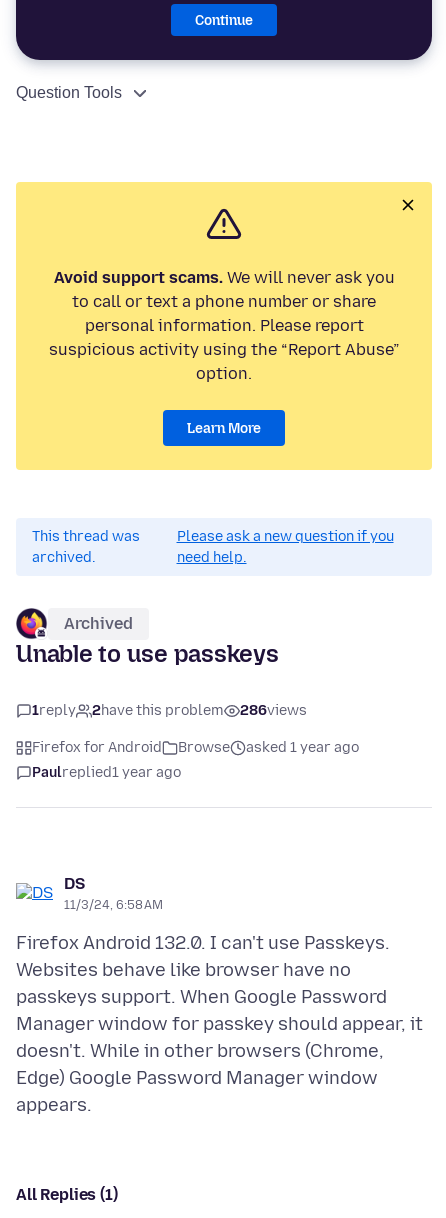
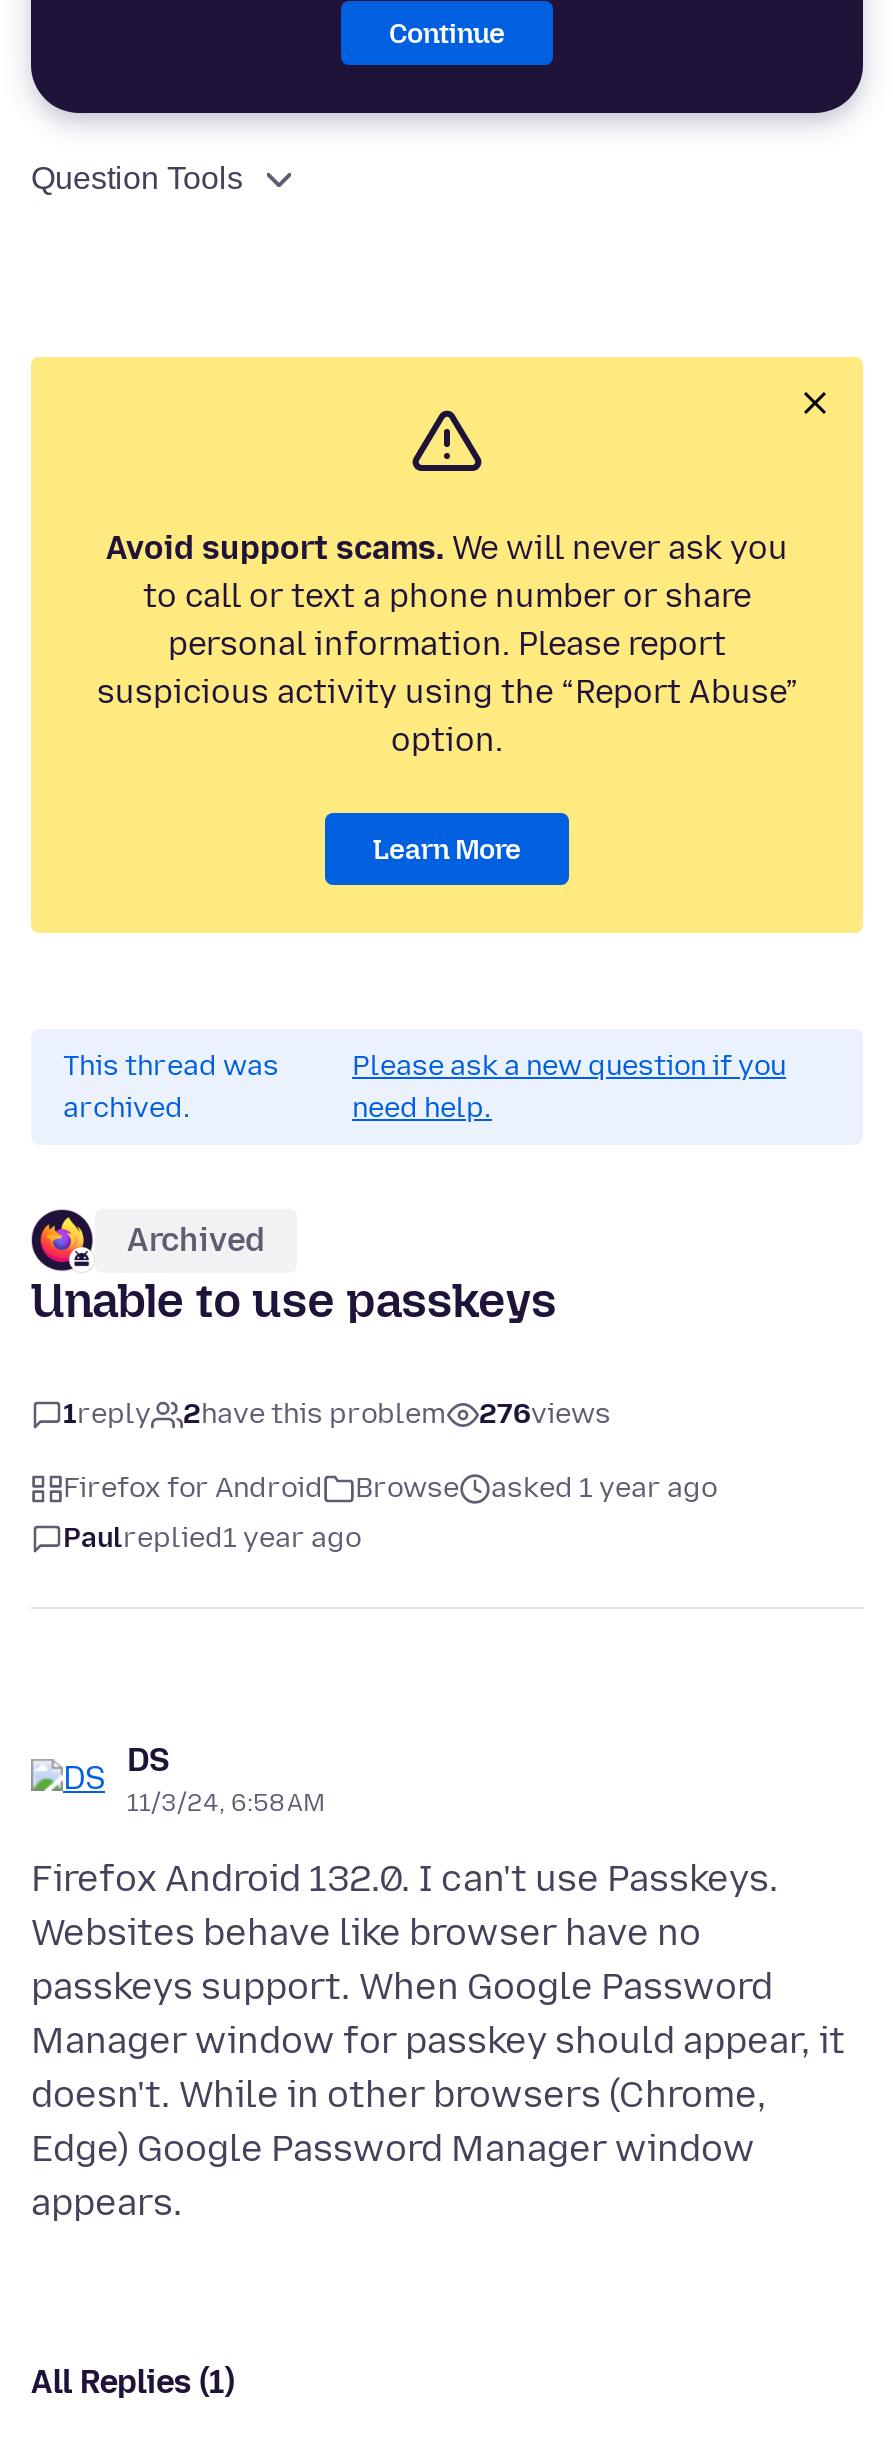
- 1reply 2have this problem 286views
+ 1reply 2have this problem 276views
